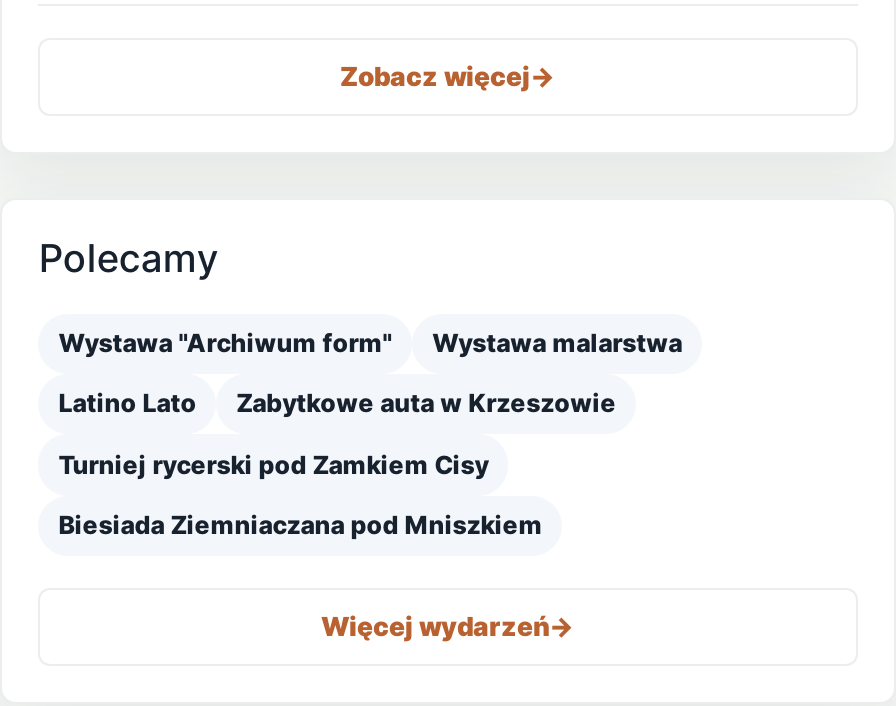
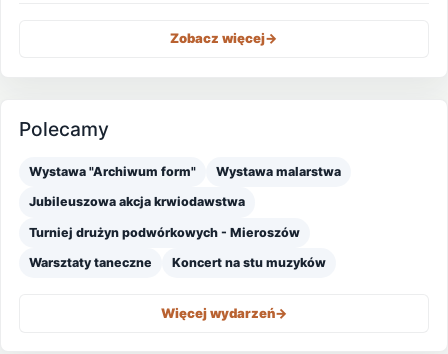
- Latino Lato
- Zabytkowe auta w Krzeszowie
+ Jubileuszowa akcja krwiodawstwa

- Turniej rycerski pod Zamkiem Cisy
+ Turniej drużyn podwórkowych - Mieroszów

- Biesiada Ziemniaczana pod Mniszkiem
+ Warsztaty taneczne
+ Koncert na stu muzyków
